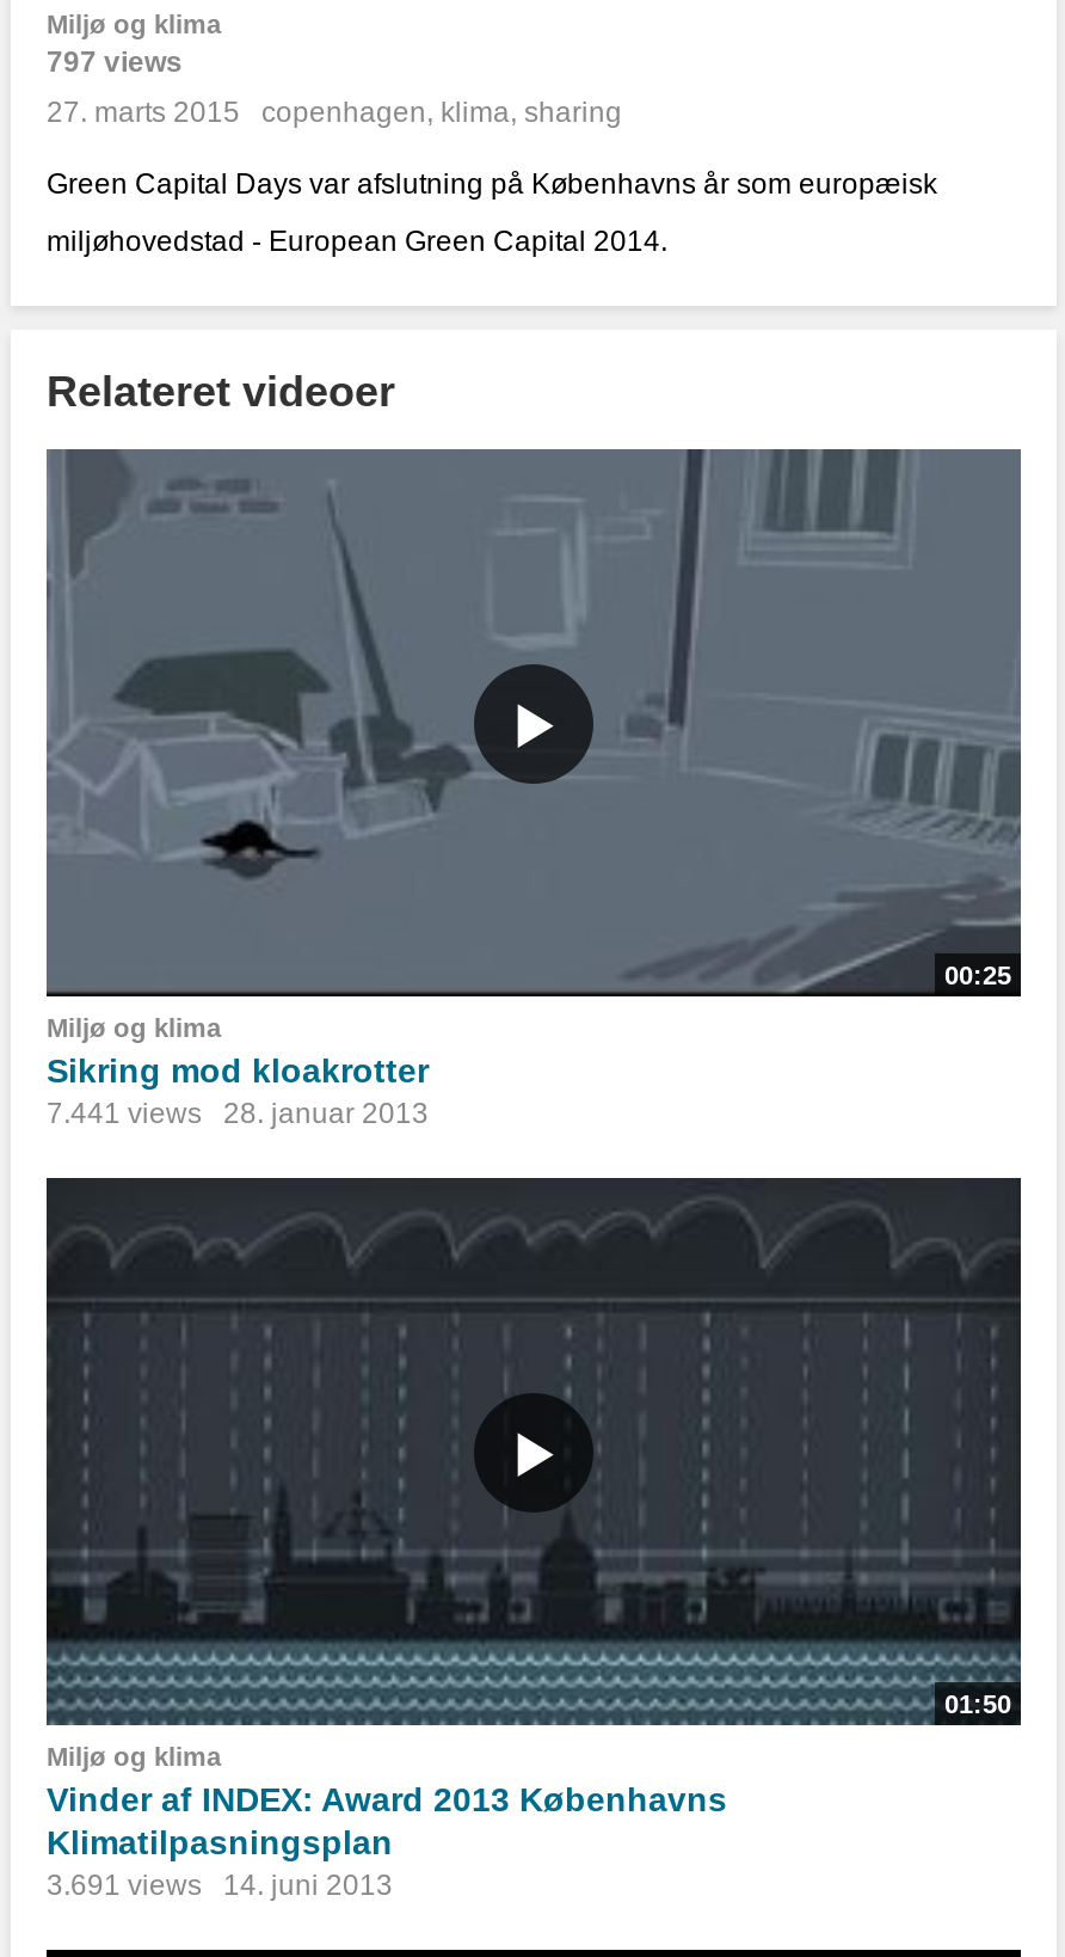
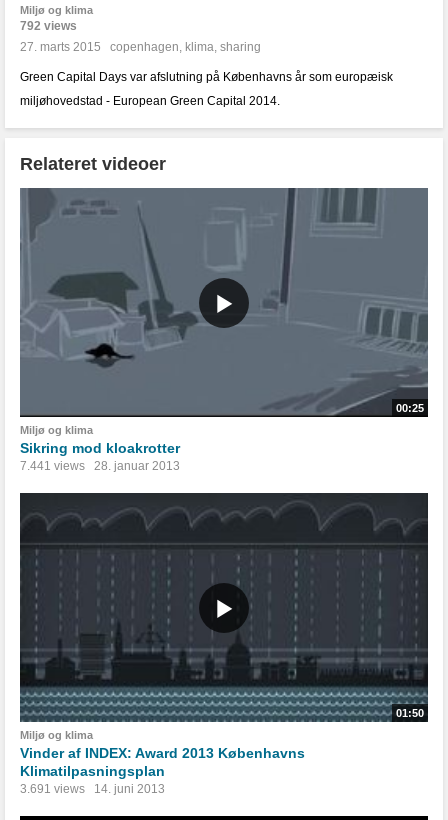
- 797 views
+ 792 views
